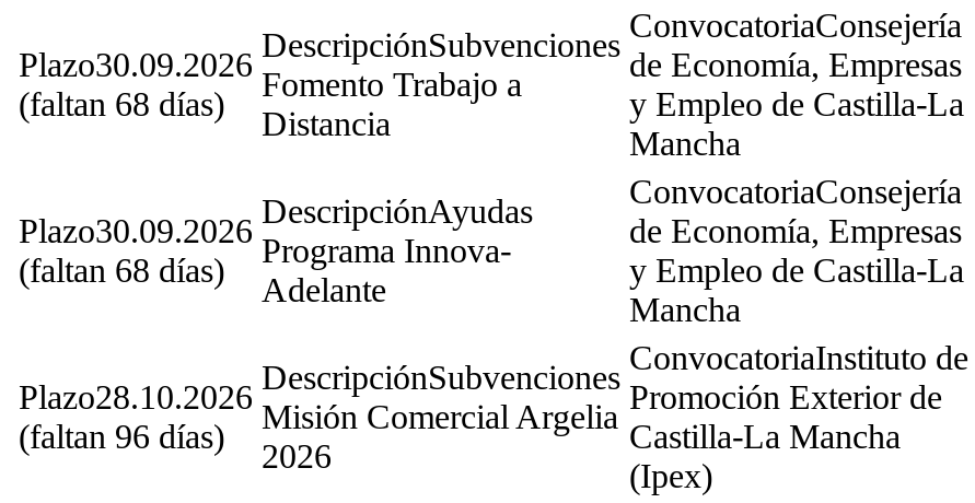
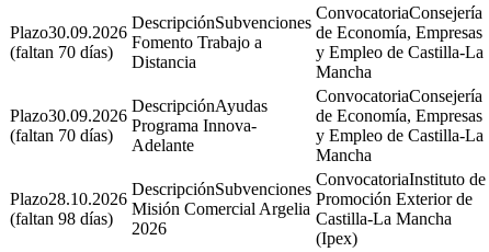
- (faltan 68 días)
+ (faltan 70 días)

- (faltan 68 días)
+ (faltan 70 días)

- (faltan 96 días)
+ (faltan 98 días)
